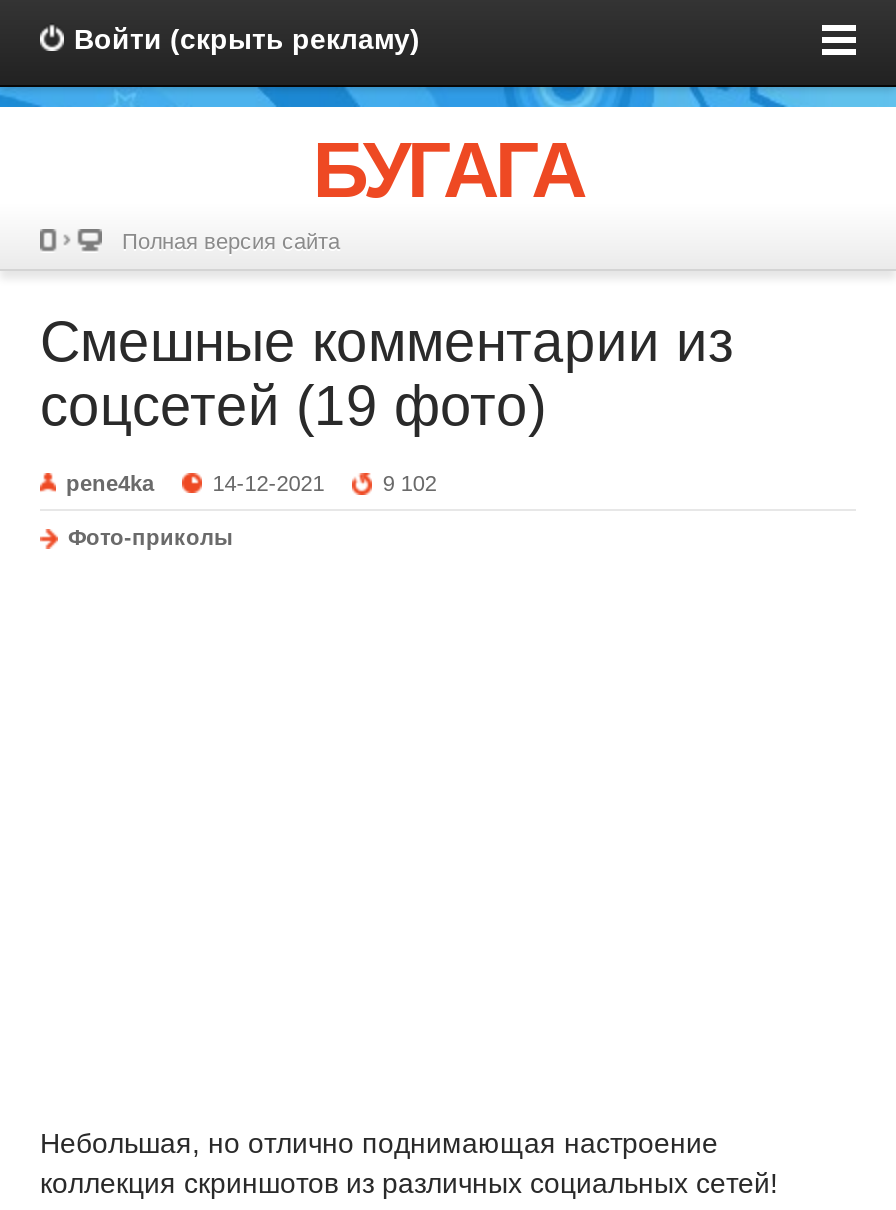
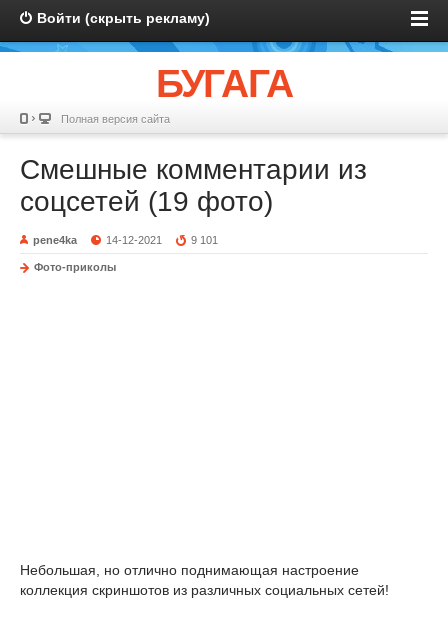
- 9 102
+ 9 101
